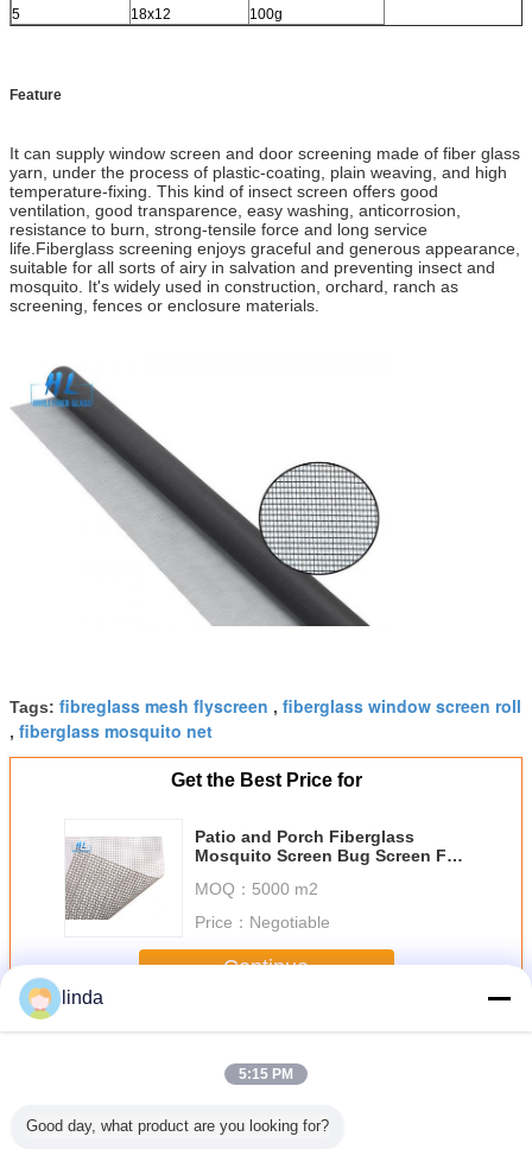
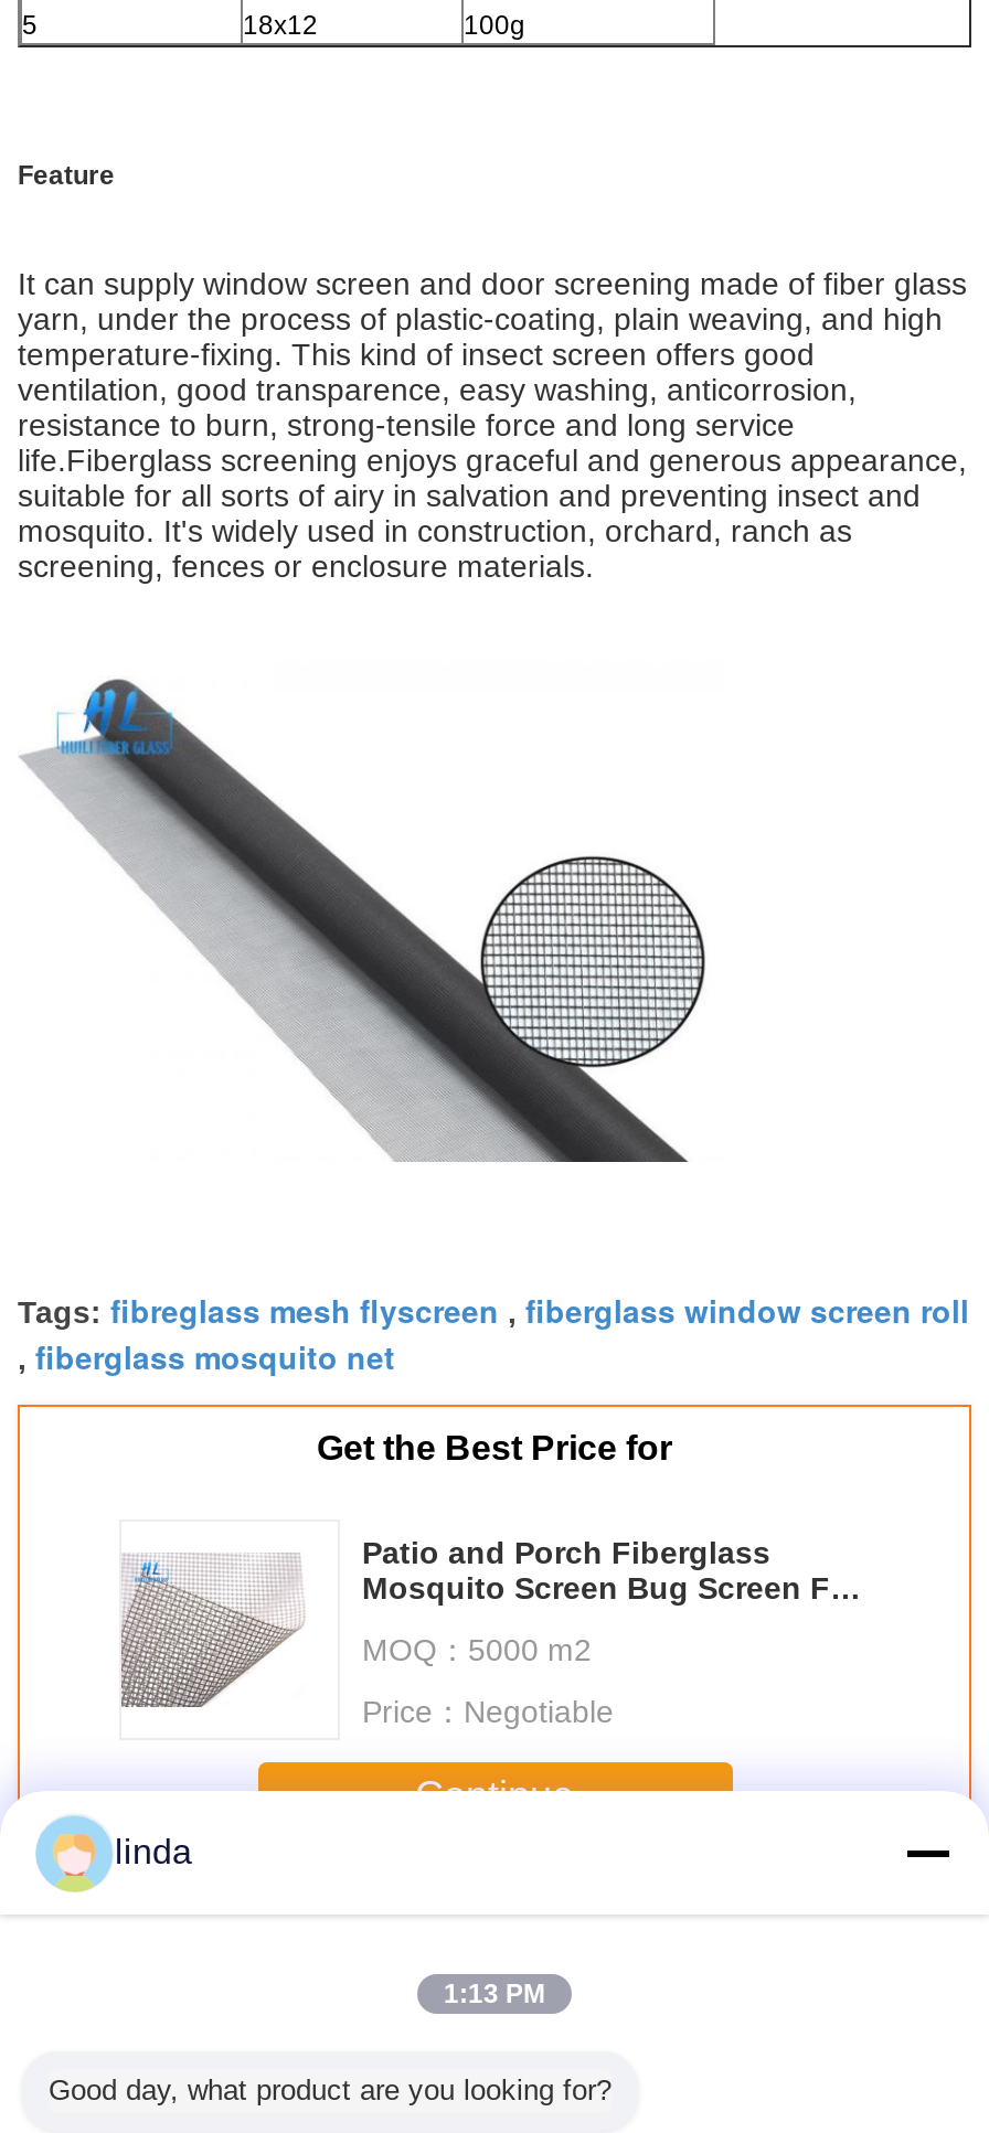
- 5:15 PM
+ 1:13 PM
